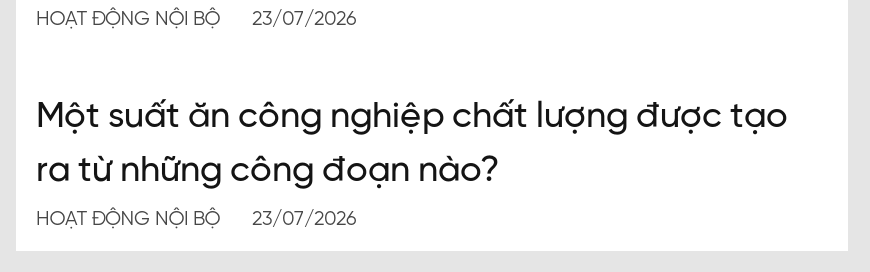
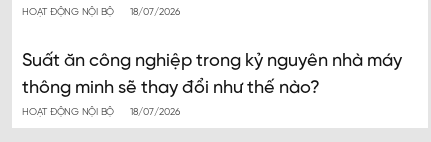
- HOẠT ĐỘNG NỘI BỘ 23/07/2026
+ HOẠT ĐỘNG NỘI BỘ 18/07/2026

- Một suất ăn công nghiệp chất lượng được tạo
- ra từ những công đoạn nào?
+ Suất ăn công nghiệp trong kỷ nguyên nhà máy
+ thông minh sẽ thay đổi như thế nào?

- HOẠT ĐỘNG NỘI BỘ 23/07/2026
+ HOẠT ĐỘNG NỘI BỘ 18/07/2026
